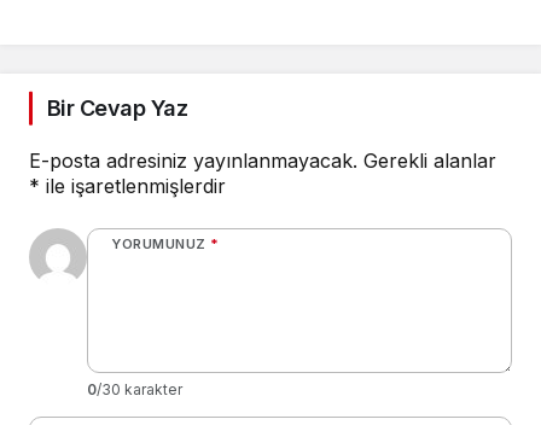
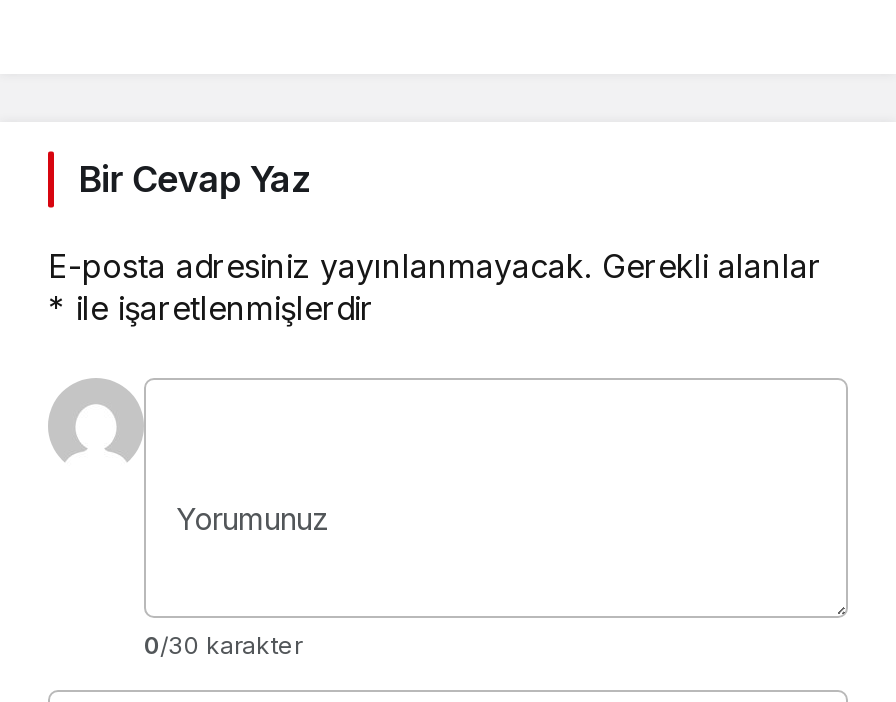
- YORUMUNUZ *
+ Yorumunuz
